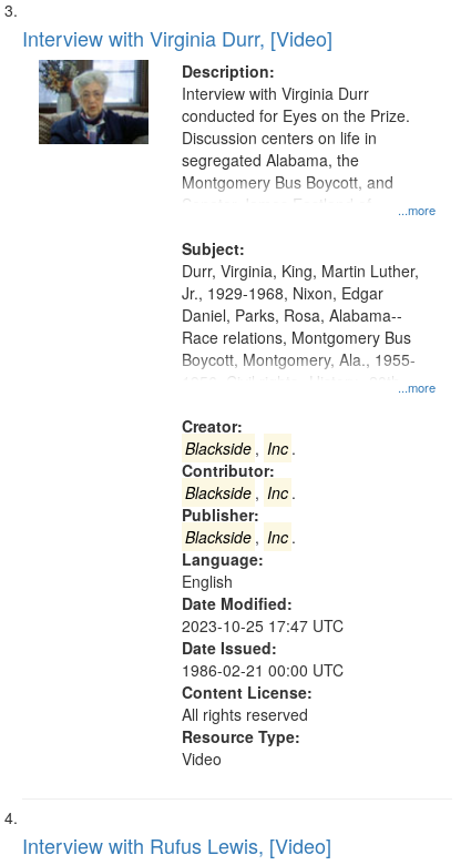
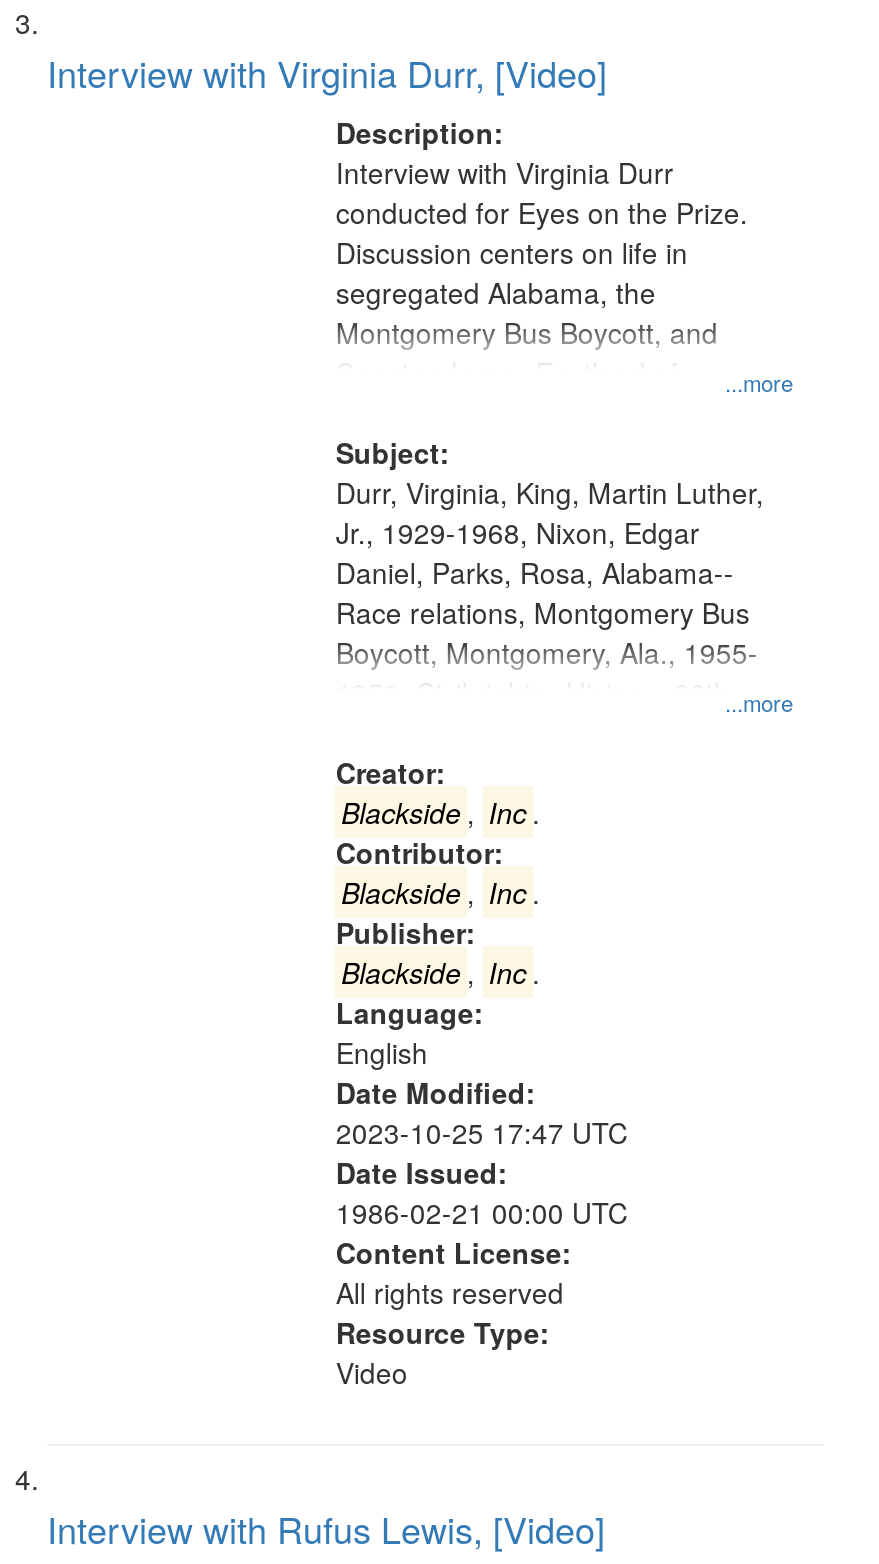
- [image]
